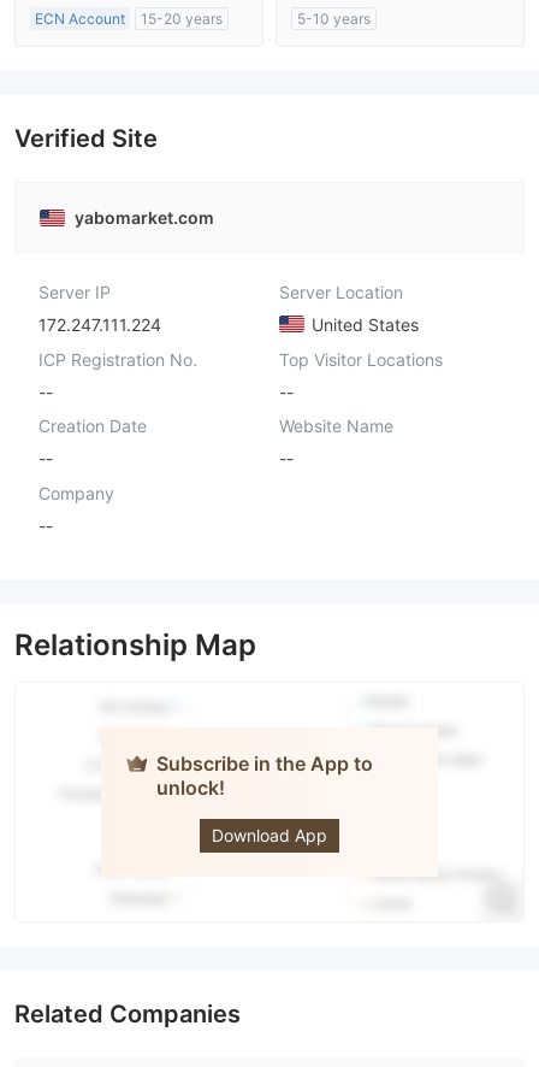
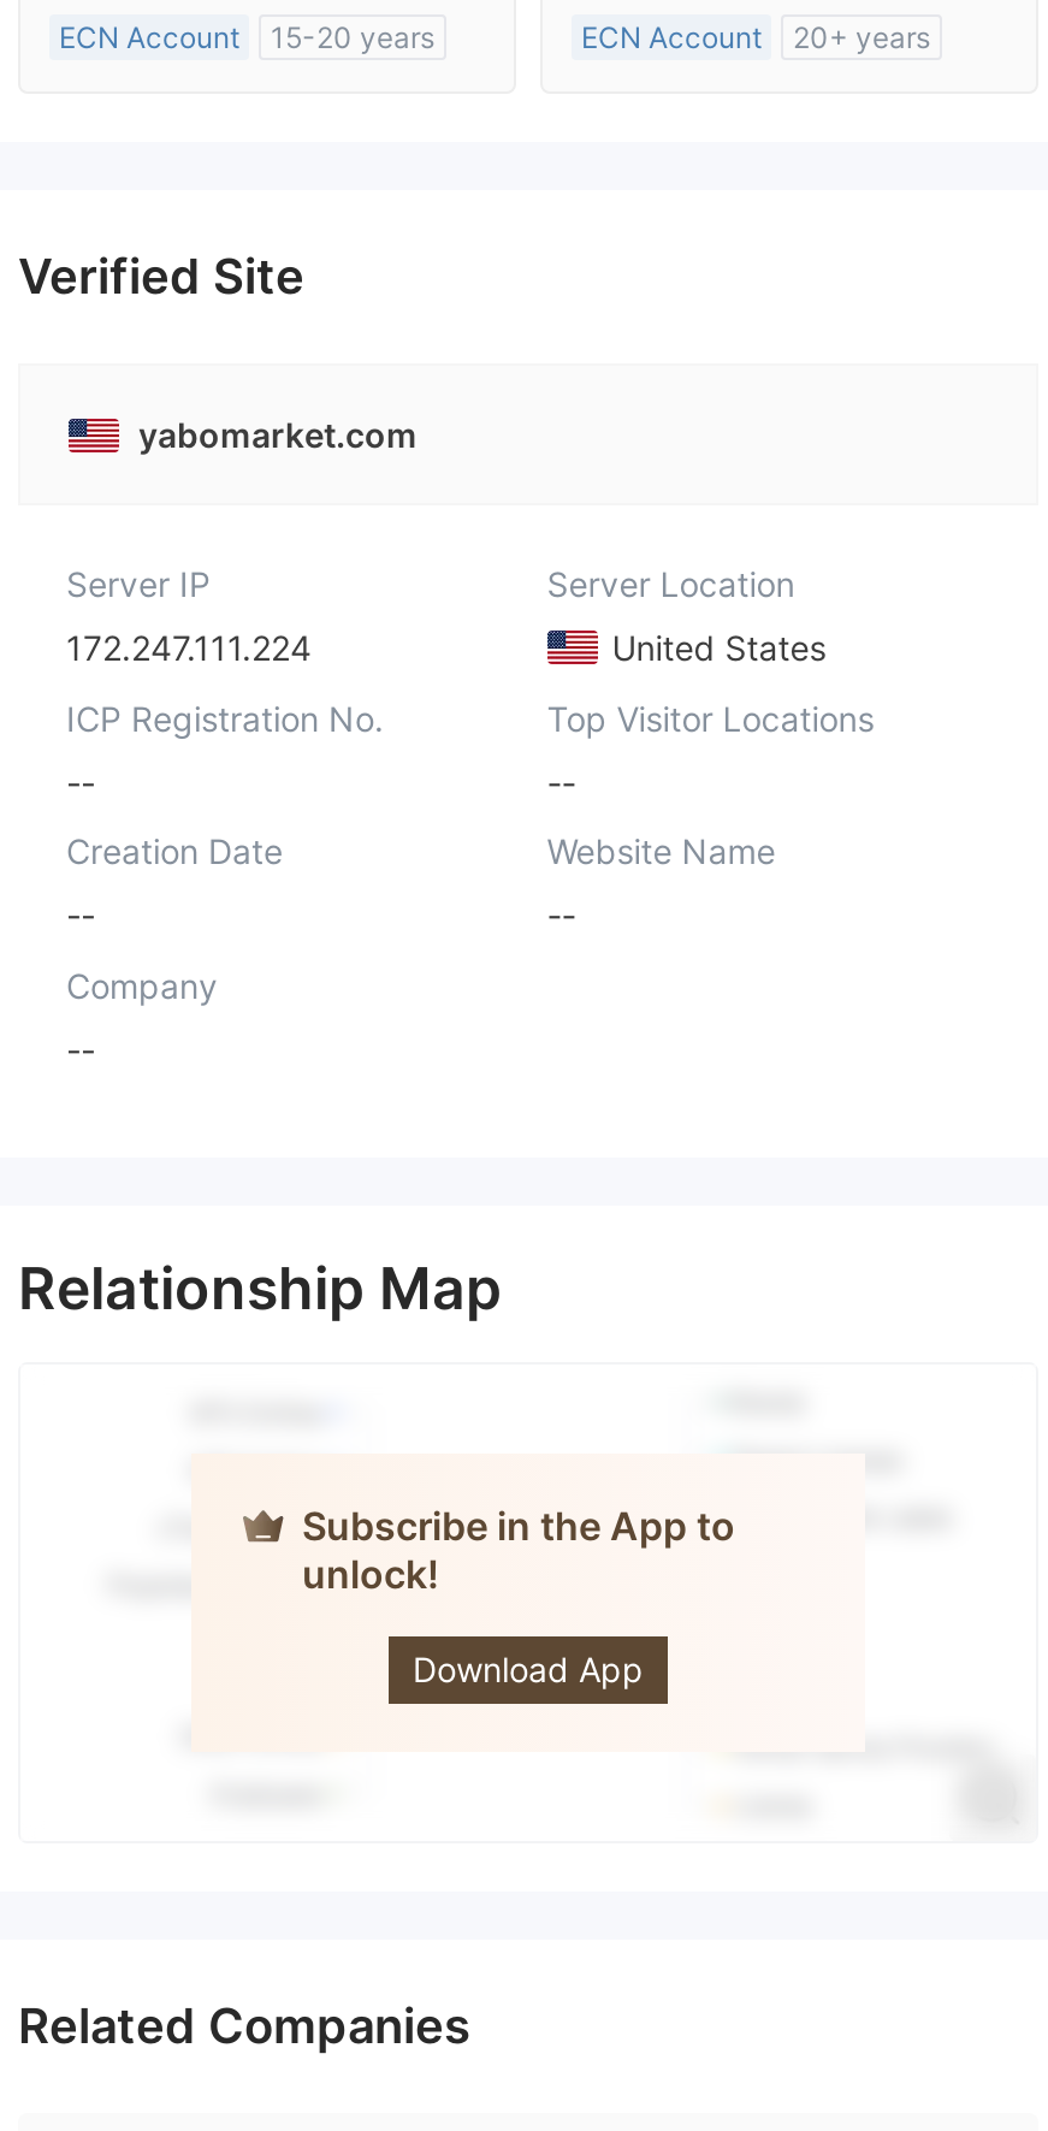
- 5-10 years
+ ECN Account
+ 20+ years
